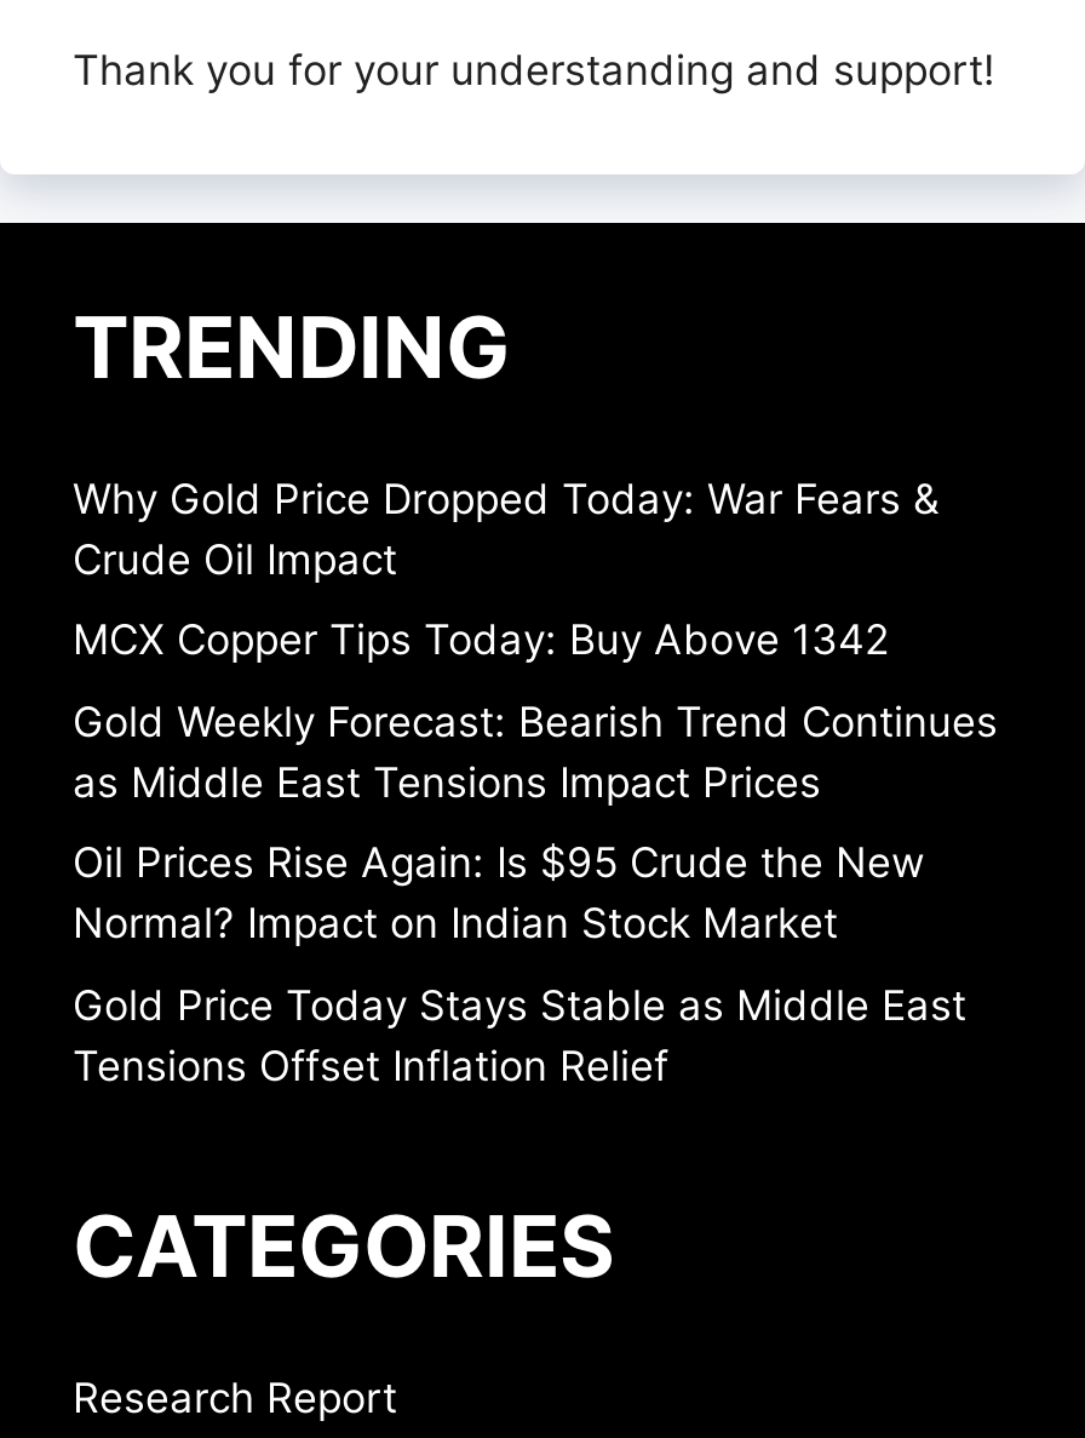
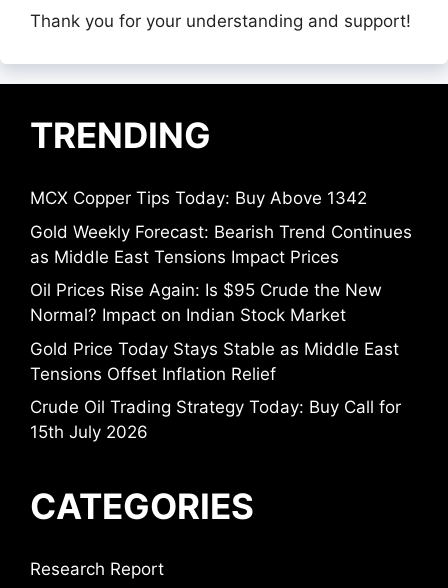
- Why Gold Price Dropped Today: War Fears &
- Crude Oil Impact

moved up: MCX Copper Tips Today: Buy Above 1342 | Gold Weekly Forecast: Bearish Trend Continues | as Middle East Tensions Impact Prices | Oil Prices Rise Again: Is $95 Crude the New | Normal? Impact on Indian Stock Market | Gold Price Today Stays Stable as Middle East | Tensions Offset Inflation Relief

+ Crude Oil Trading Strategy Today: Buy Call for
+ 15th July 2026
